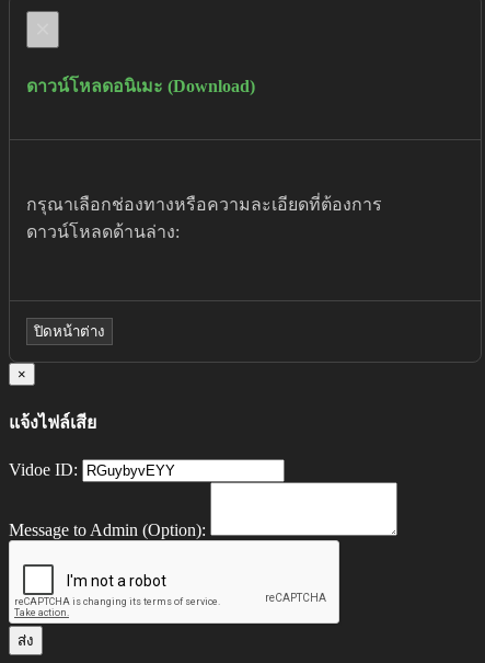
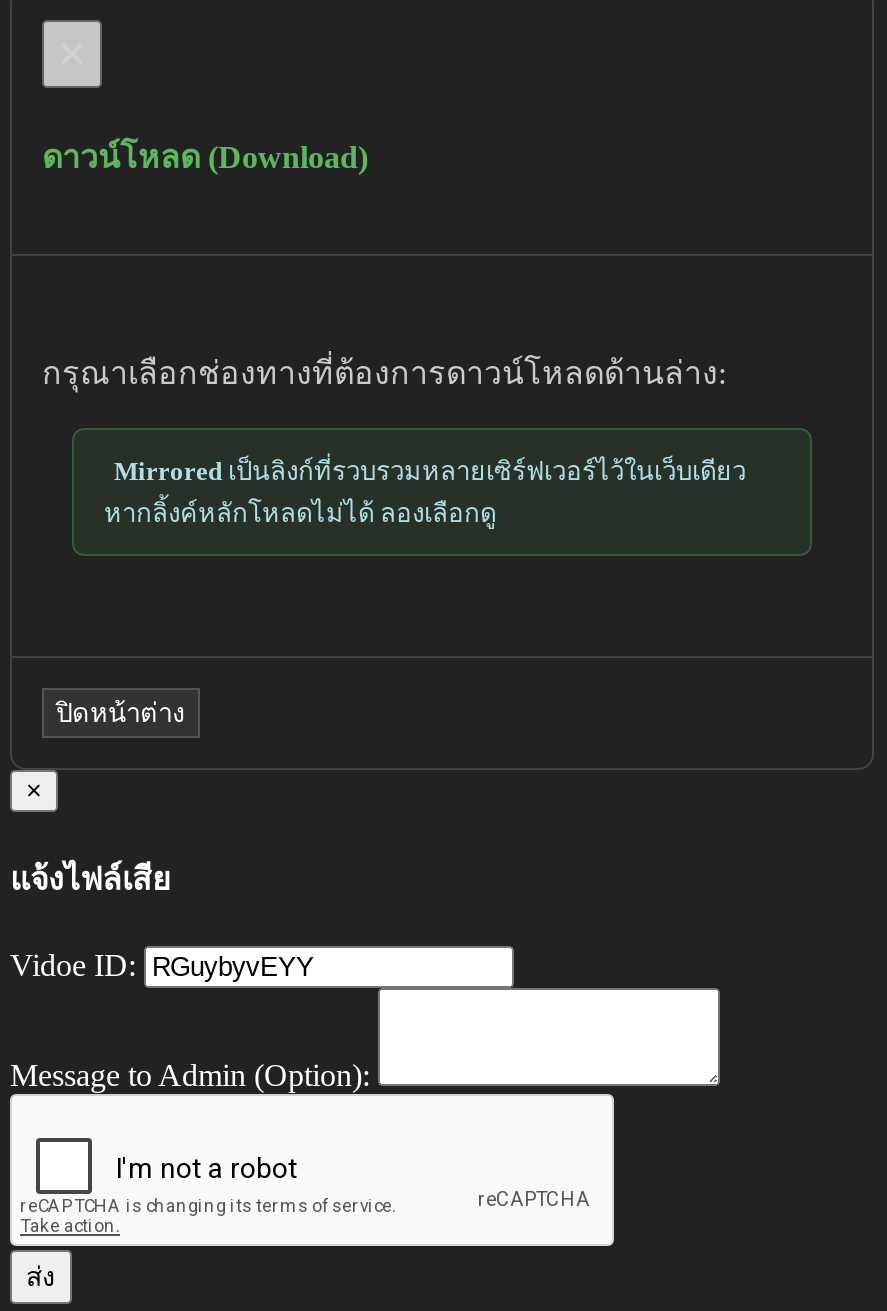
- ดาวน์โหลดอนิเมะ (Download)
+ ดาวน์โหลด (Download)

- กรุณาเลือกช่องทางหรือความละเอียดที่ต้องการ
+ กรุณาเลือกช่องทางที่ต้องการดาวน์โหลดด้านล่าง:

- ดาวน์โหลดด้านล่าง:
+ Mirroredเป็นลิงก์ที่รวบรวมหลายเซิร์ฟเวอร์ไว้ในเว็บเดียว
+ หากลิ้งค์หลักโหลดไม่ได้ ลองเลือกดู
